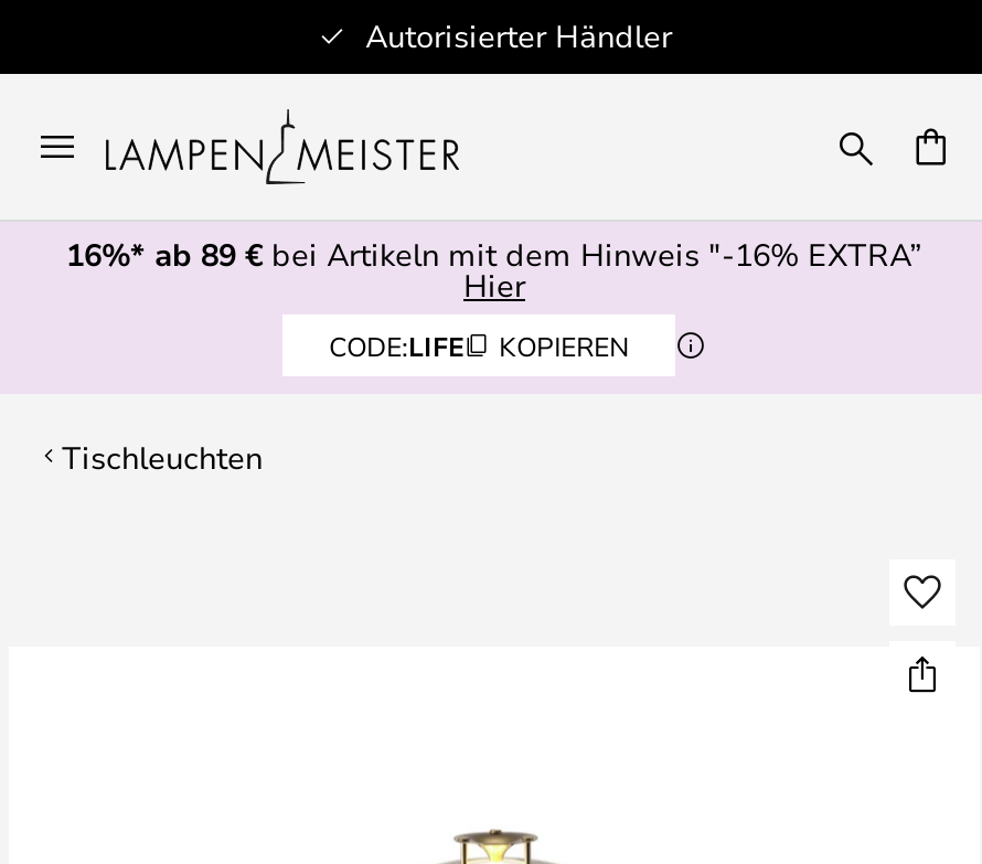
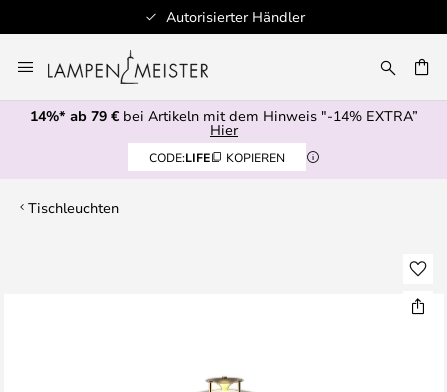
- 16%* ab 89 €bei Artikeln mit dem Hinweis "-16% EXTRA”
+ 14%* ab 79 €bei Artikeln mit dem Hinweis "-14% EXTRA”
